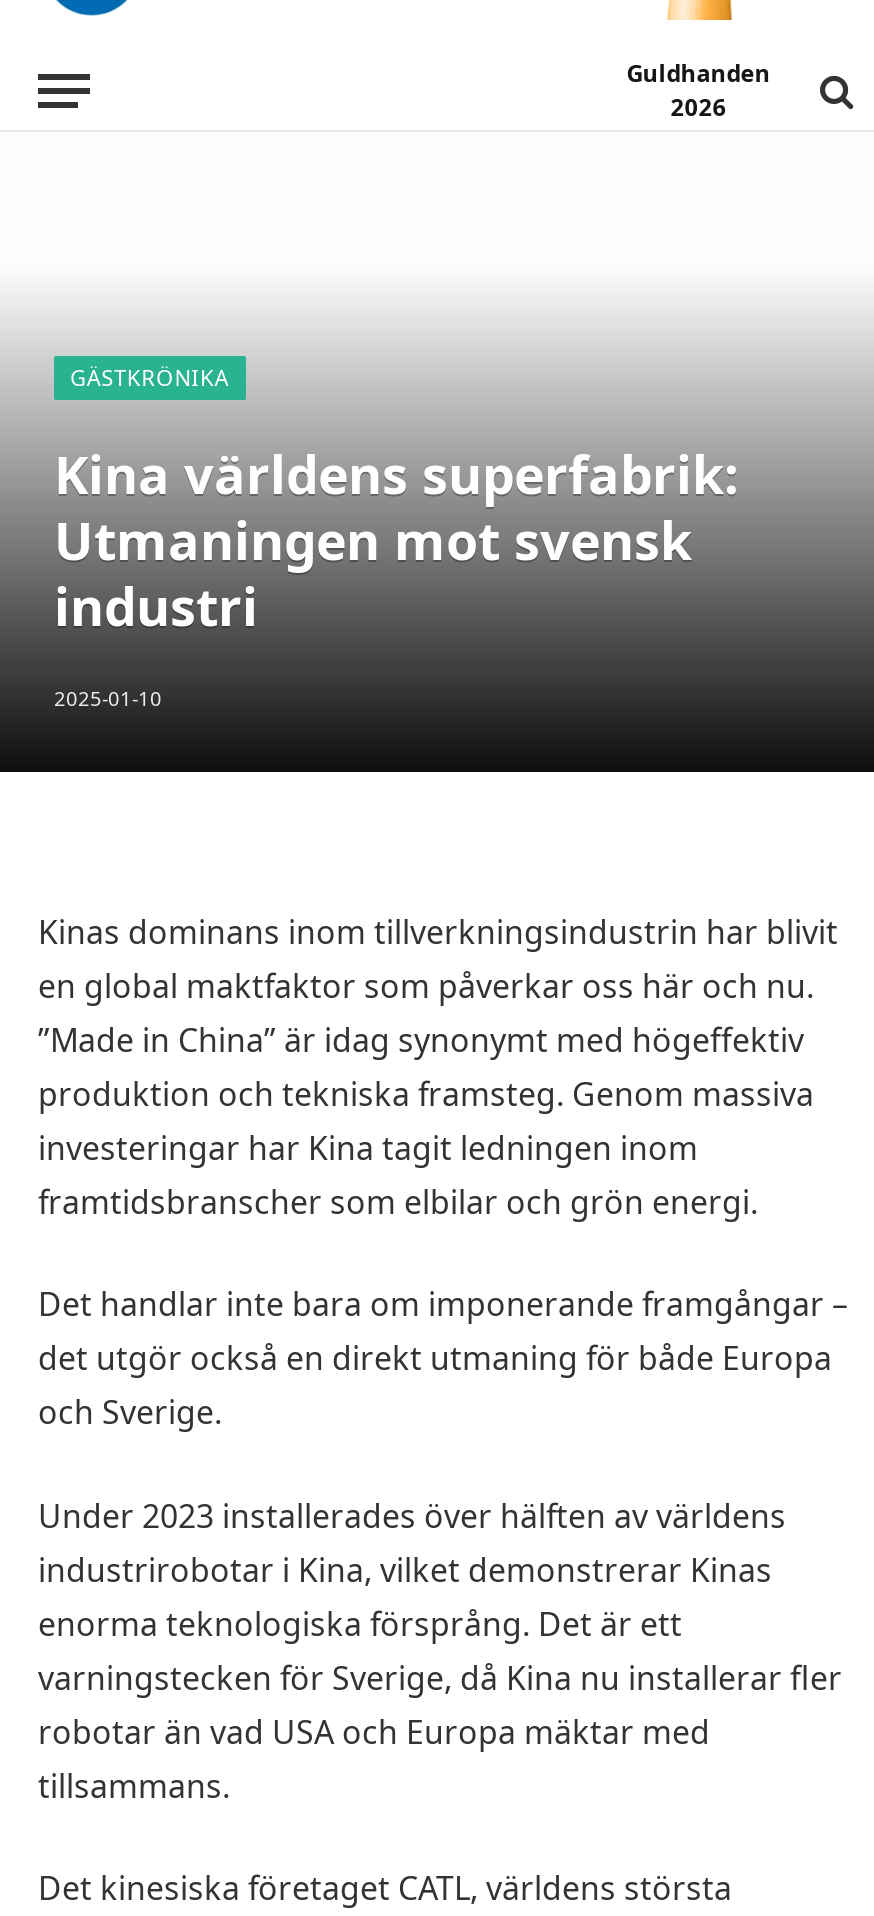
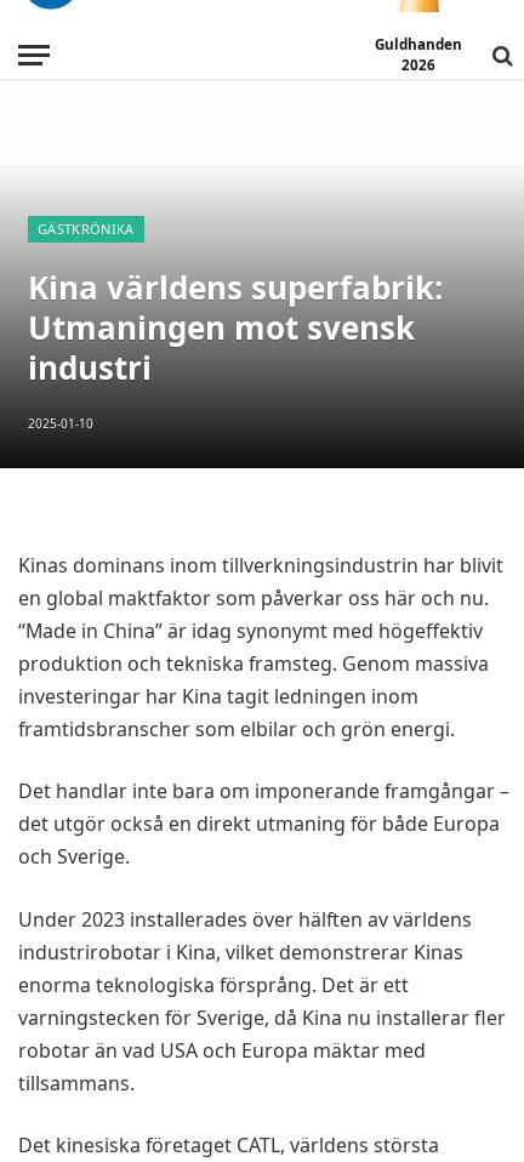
- ”Made in China” är idag synonymt med högeffektiv
+ “Made in China” är idag synonymt med högeffektiv
